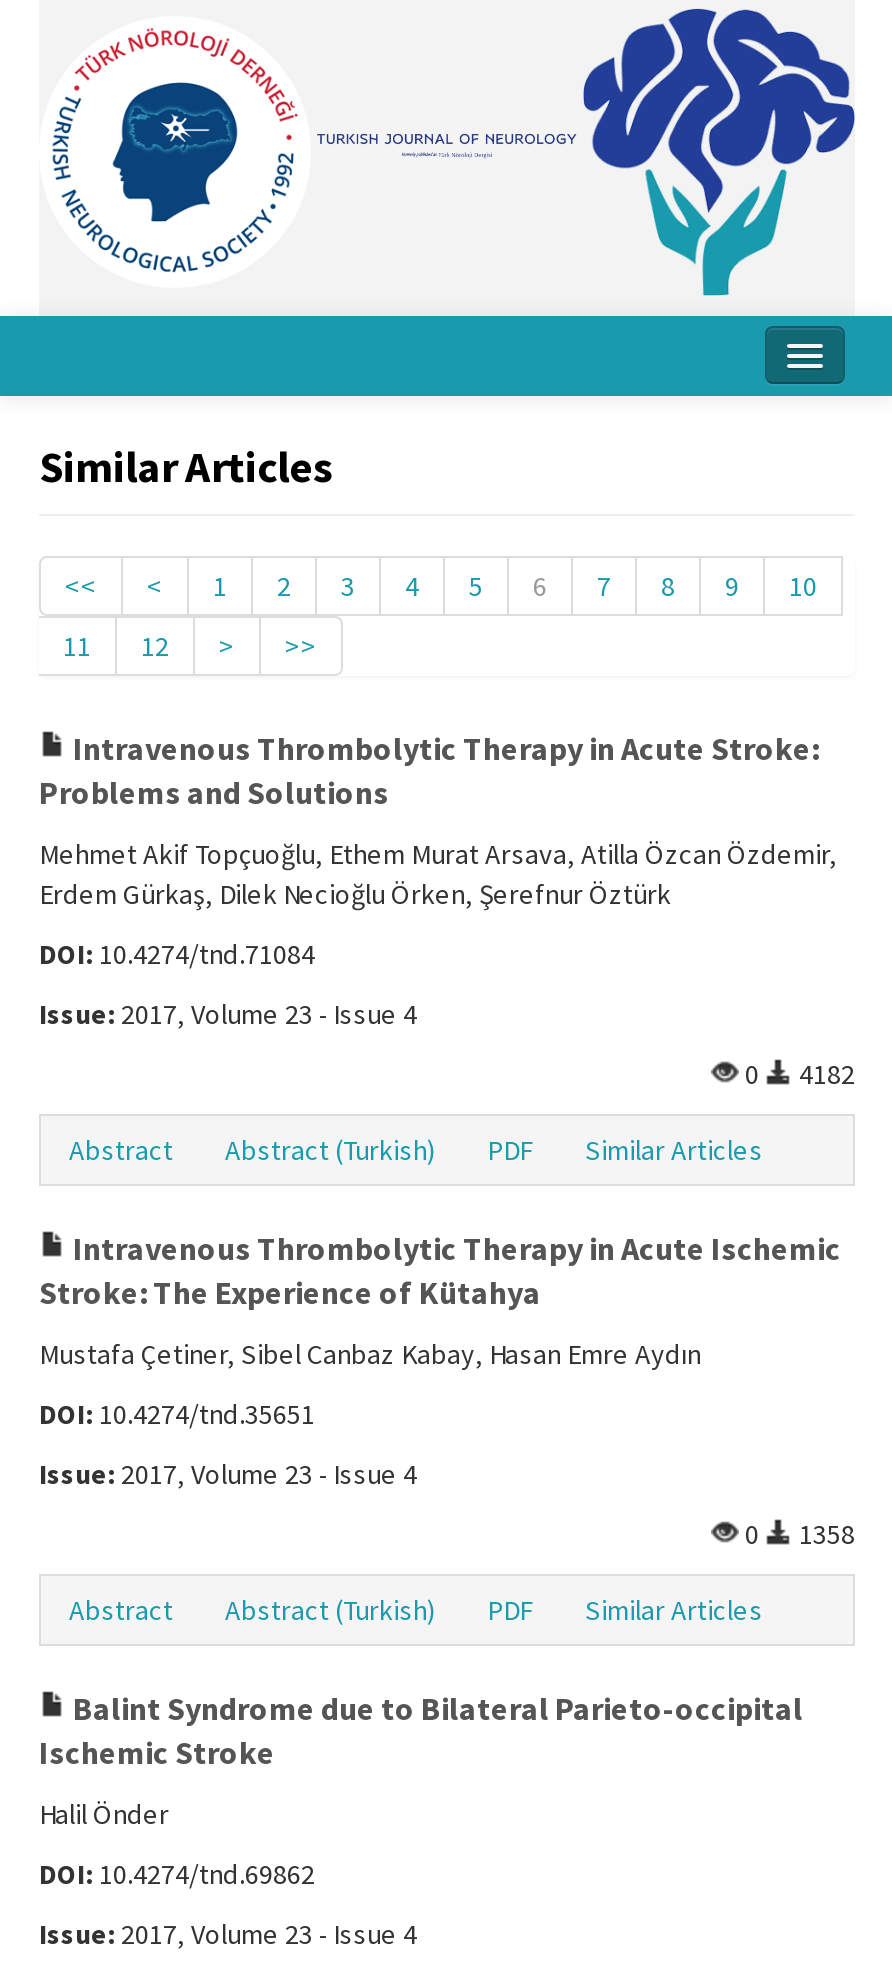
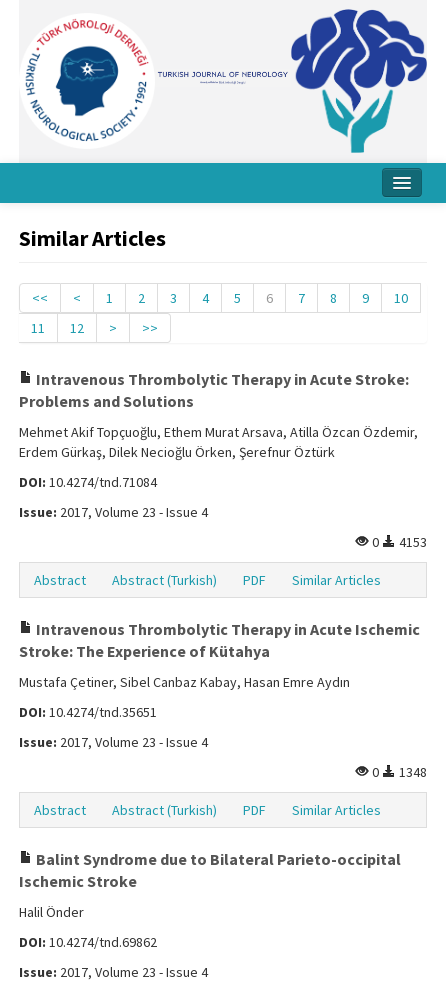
- 0 4182
+ 0 4153

- 0 1358
+ 0 1348
